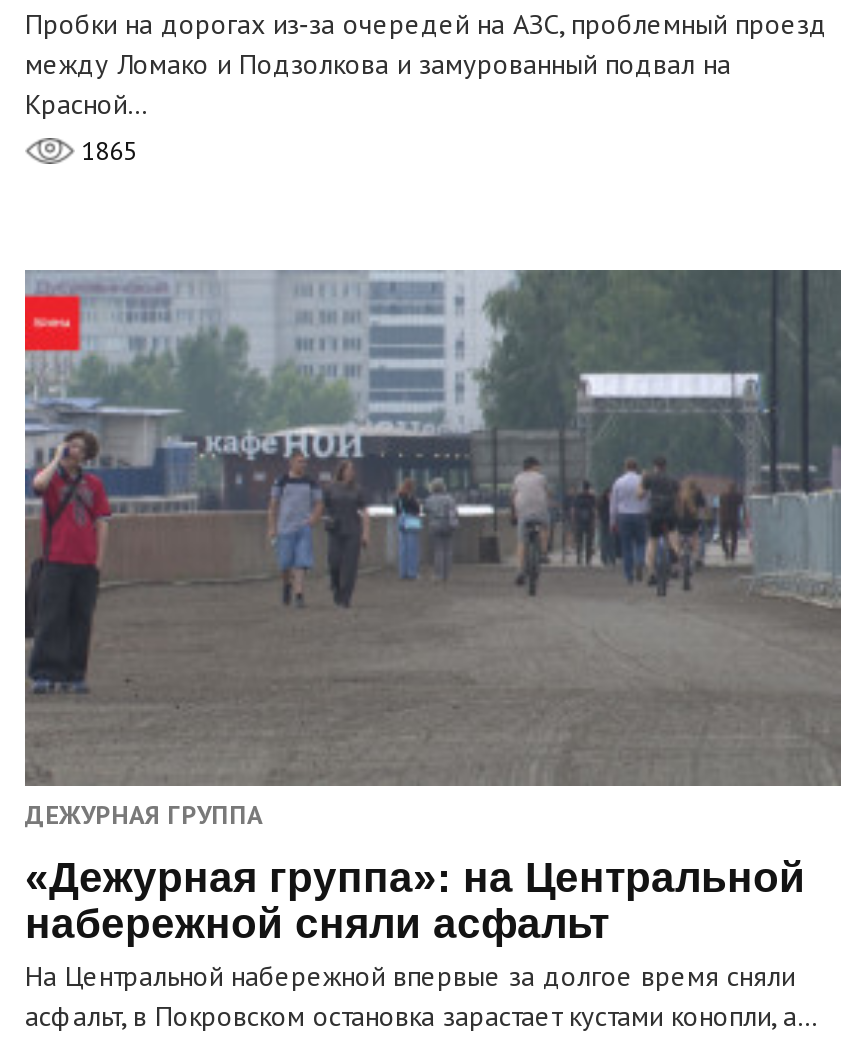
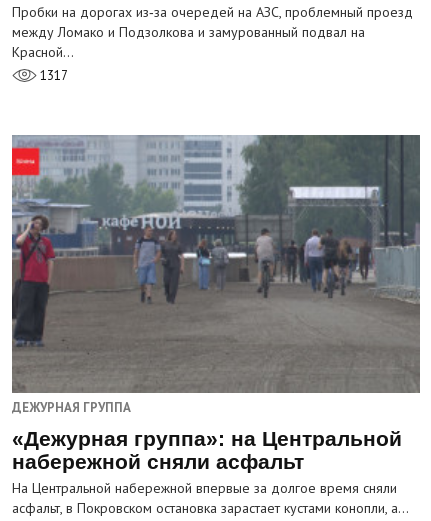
- 1865
+ 1317
